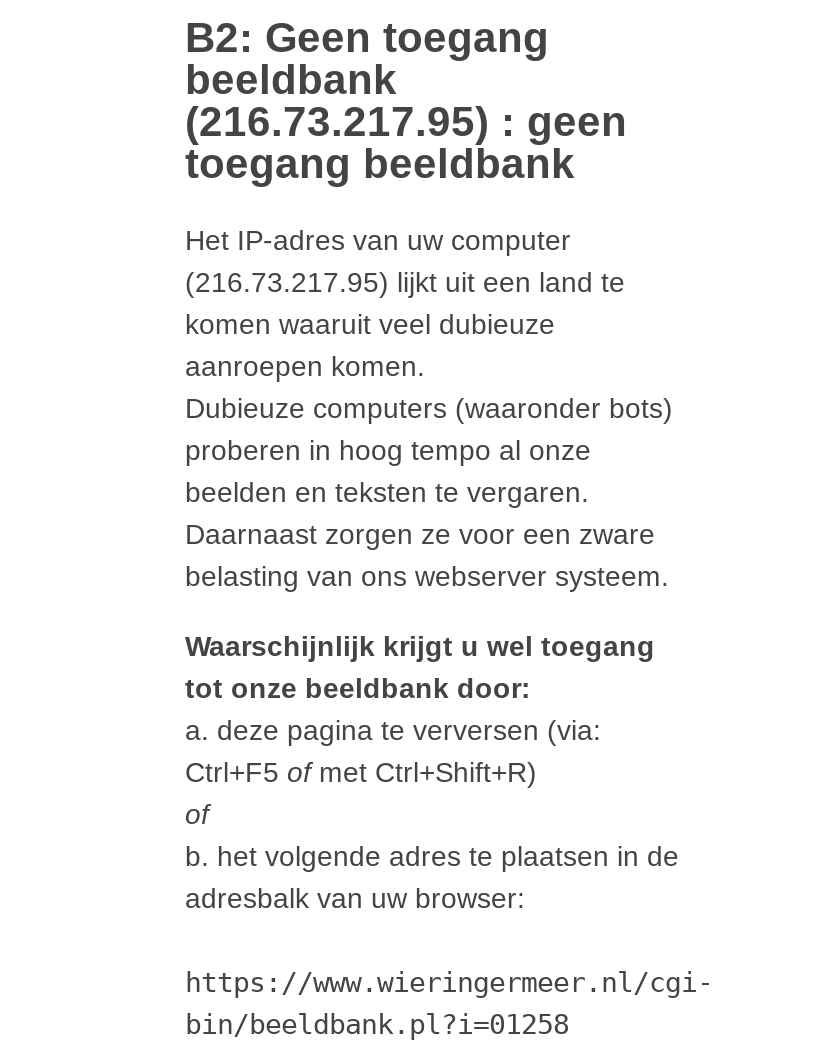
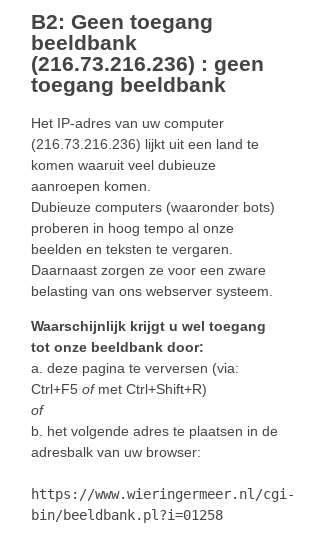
- (216.73.217.95) : geen
+ (216.73.216.236) : geen

- (216.73.217.95) lijkt uit een land te
+ (216.73.216.236) lijkt uit een land te
